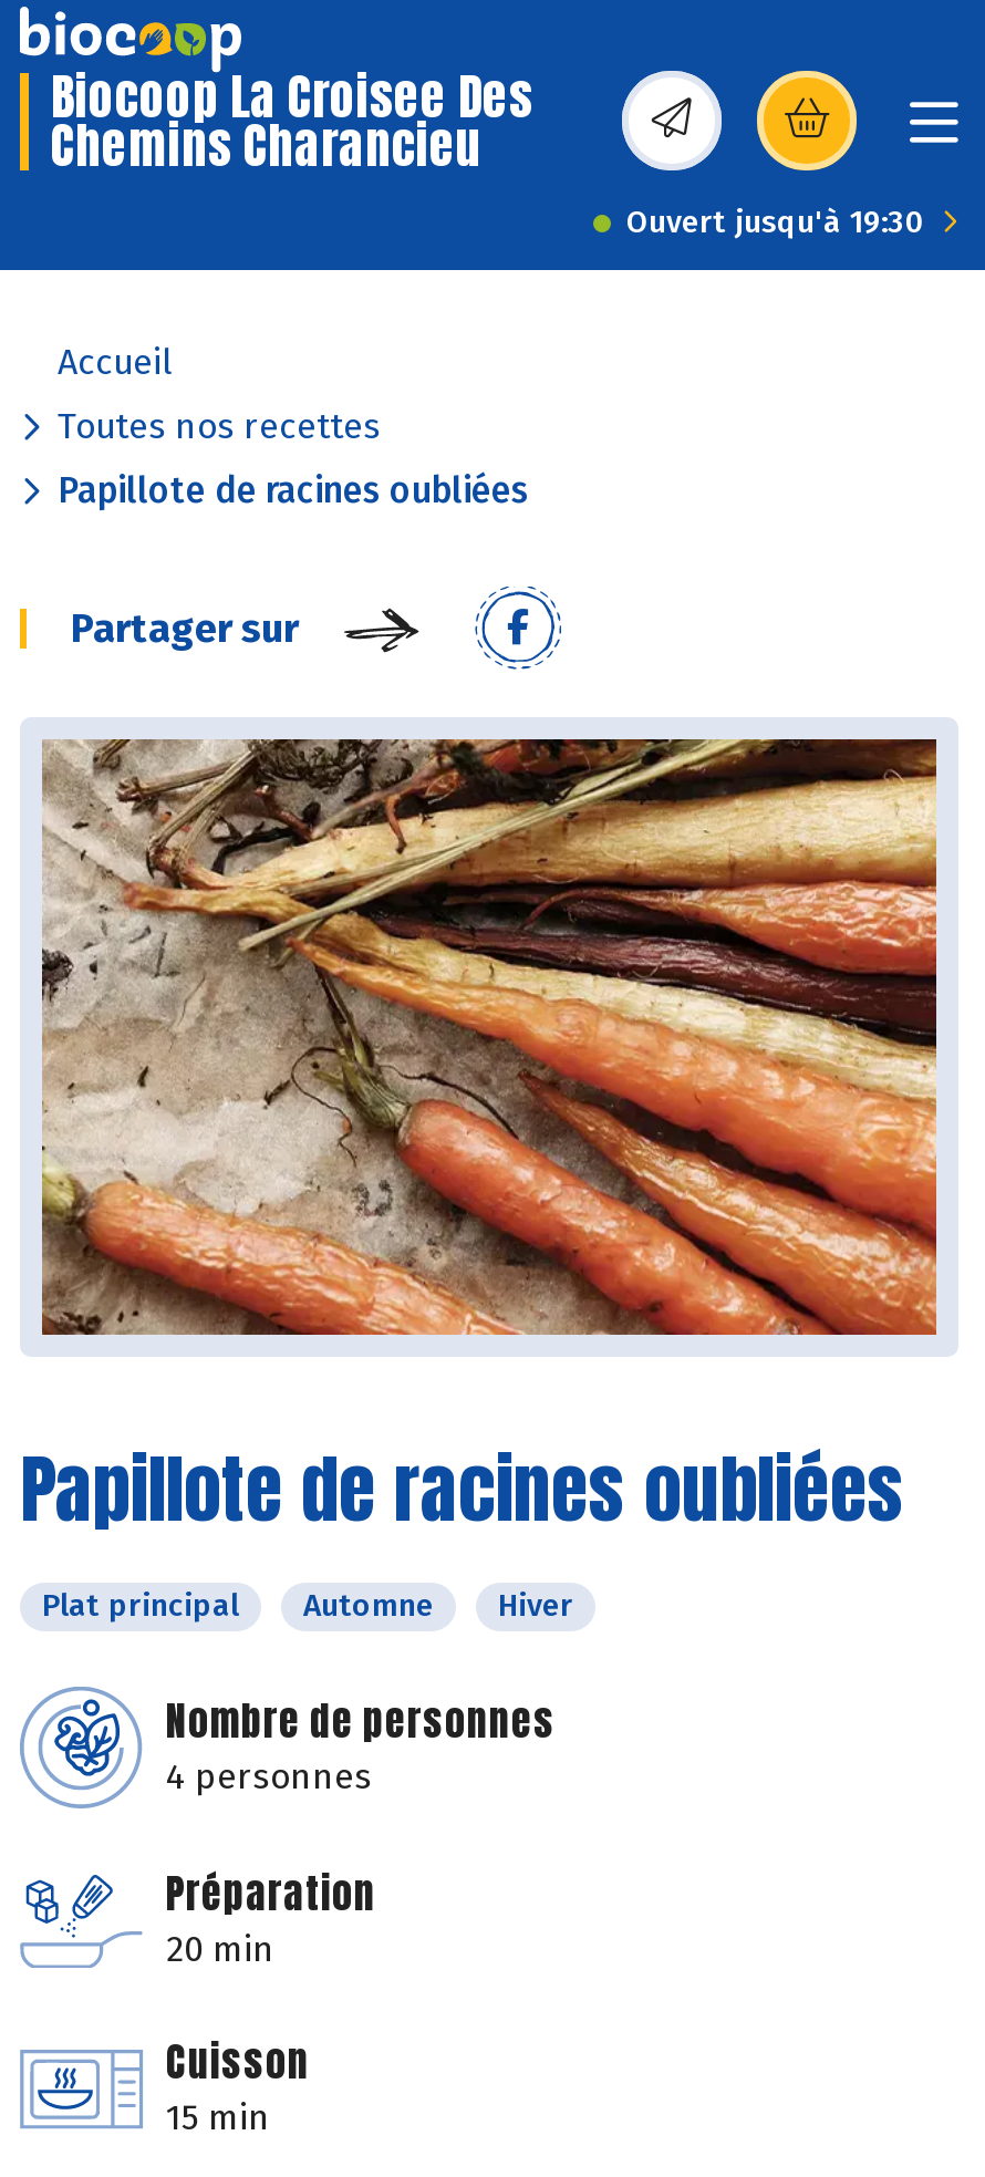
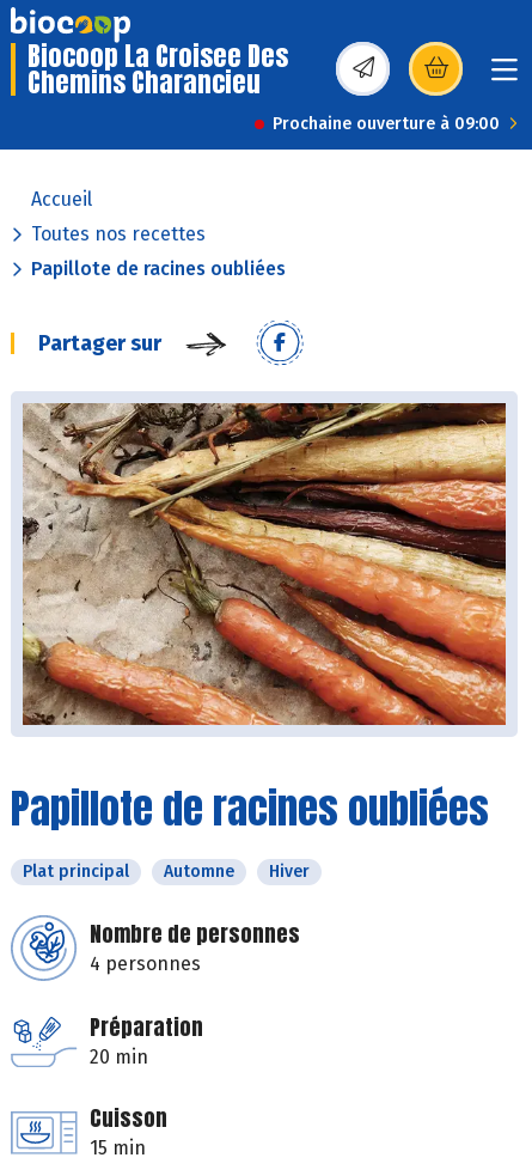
- Ouvert jusqu'à 19:30
+ Prochaine ouverture à 09:00
